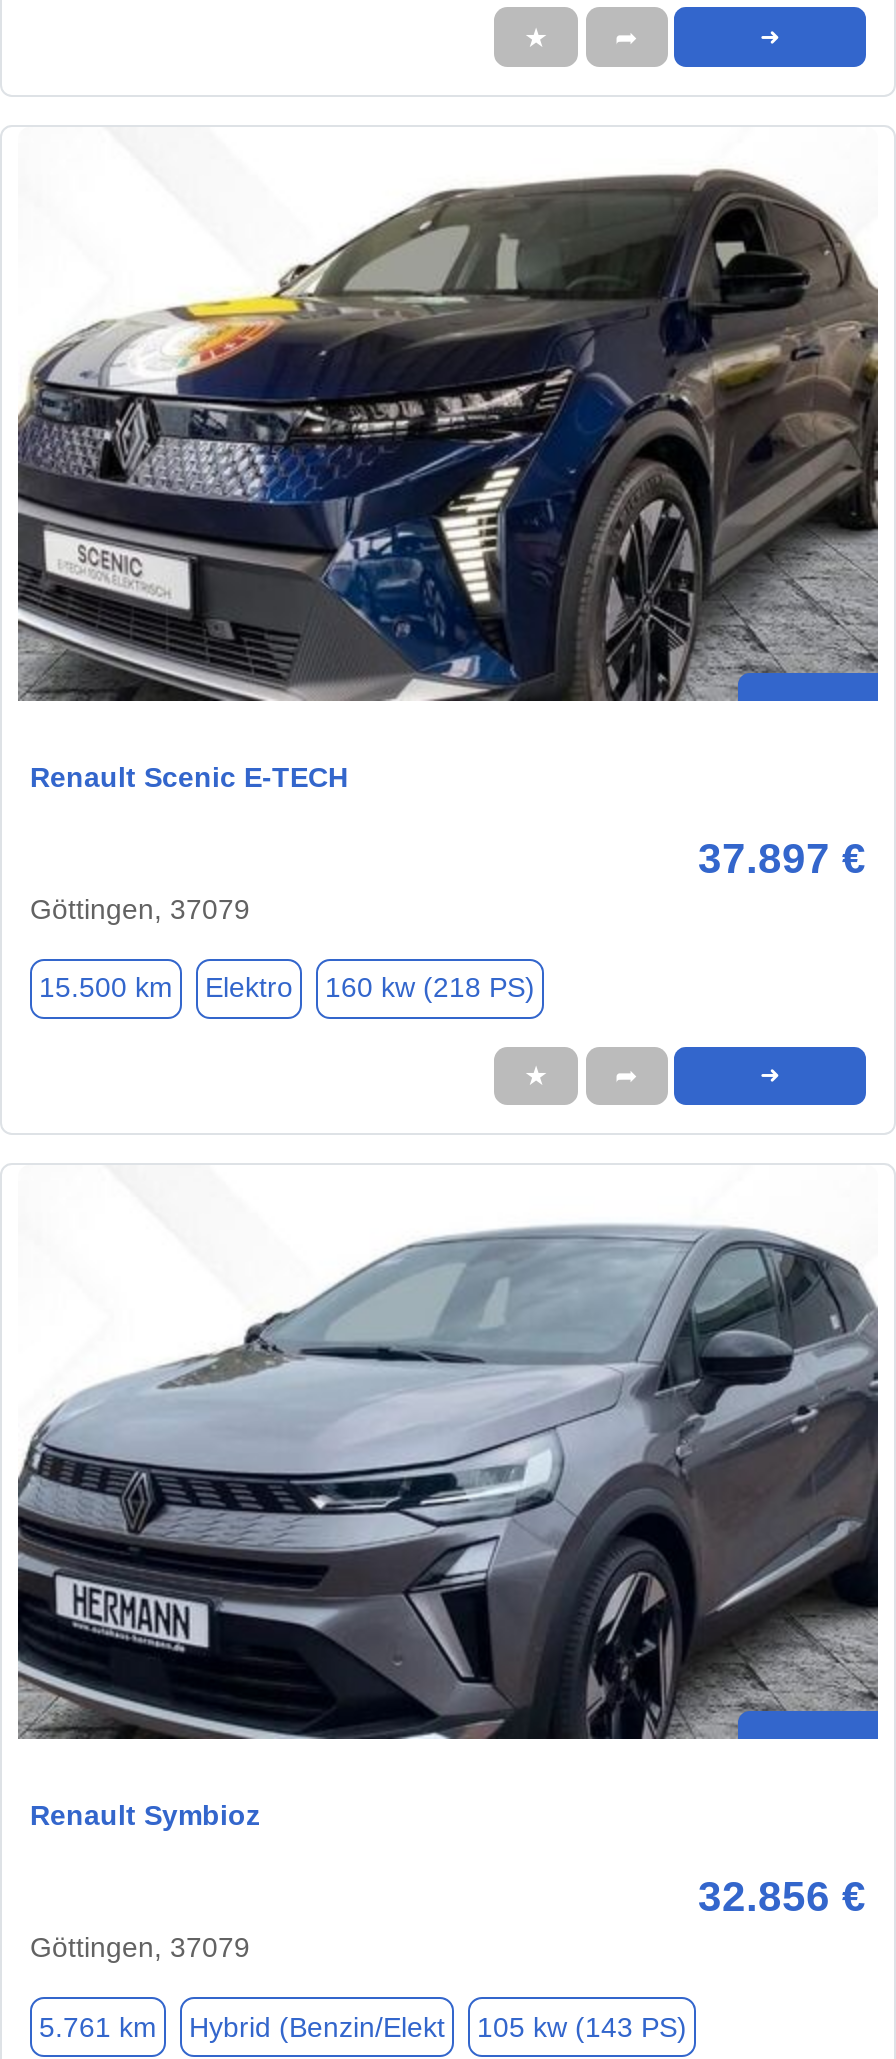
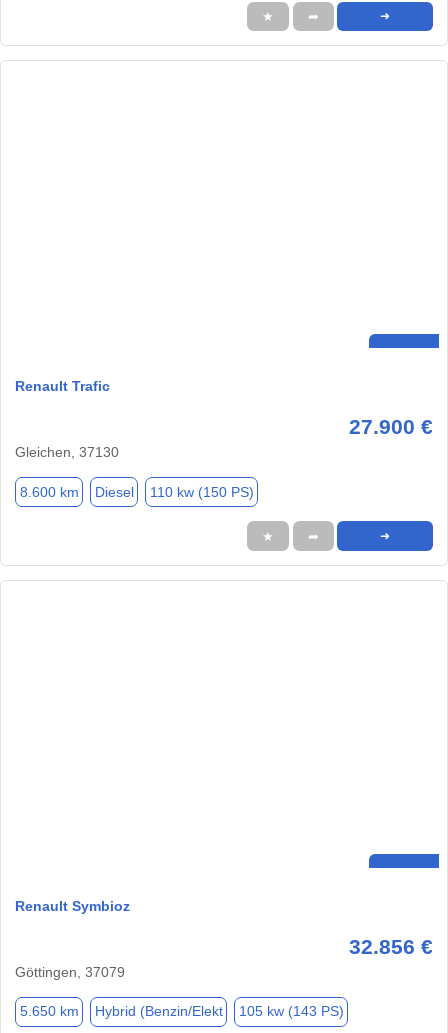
- [image]

- Renault Scenic E-TECH
+ Renault Trafic

- 37.897 €
- Göttingen, 37079
+ 27.900 €
+ Gleichen, 37130

- 15.500 km
- Elektro
- 160 kw (218 PS)
+ 8.600 km
+ Diesel
+ 110 kw (150 PS)

- [image]

- 5.761 km Hybrid (Benzin/Elekt 105 kw (143 PS)
+ 5.650 km Hybrid (Benzin/Elekt 105 kw (143 PS)
